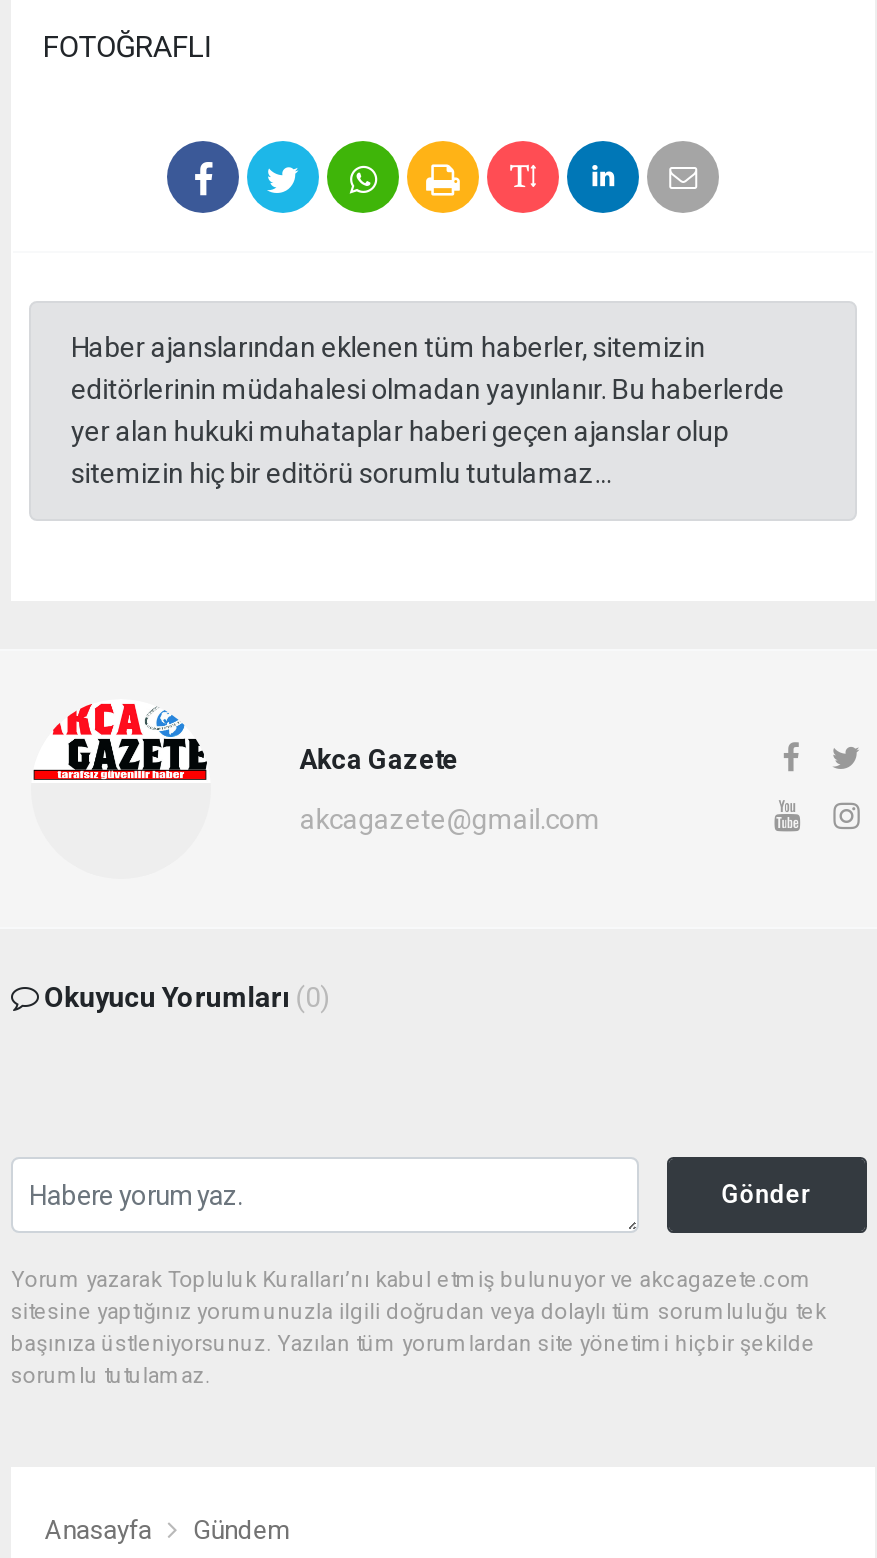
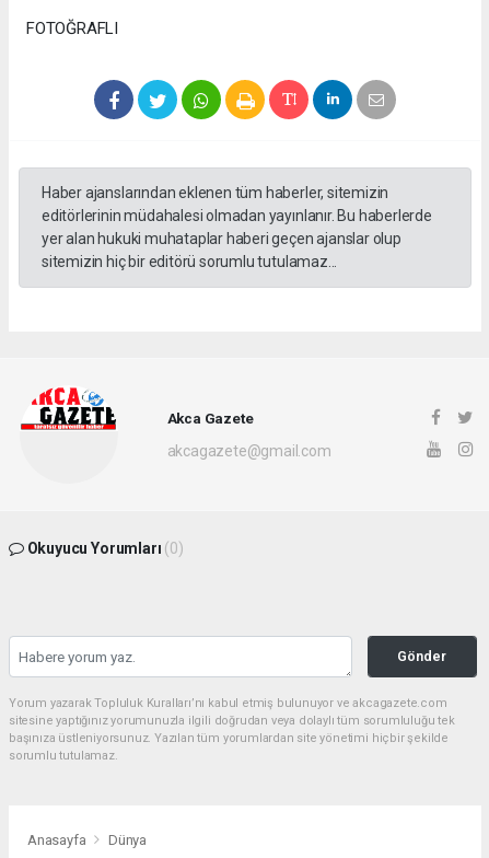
- Gündem
+ Dünya
